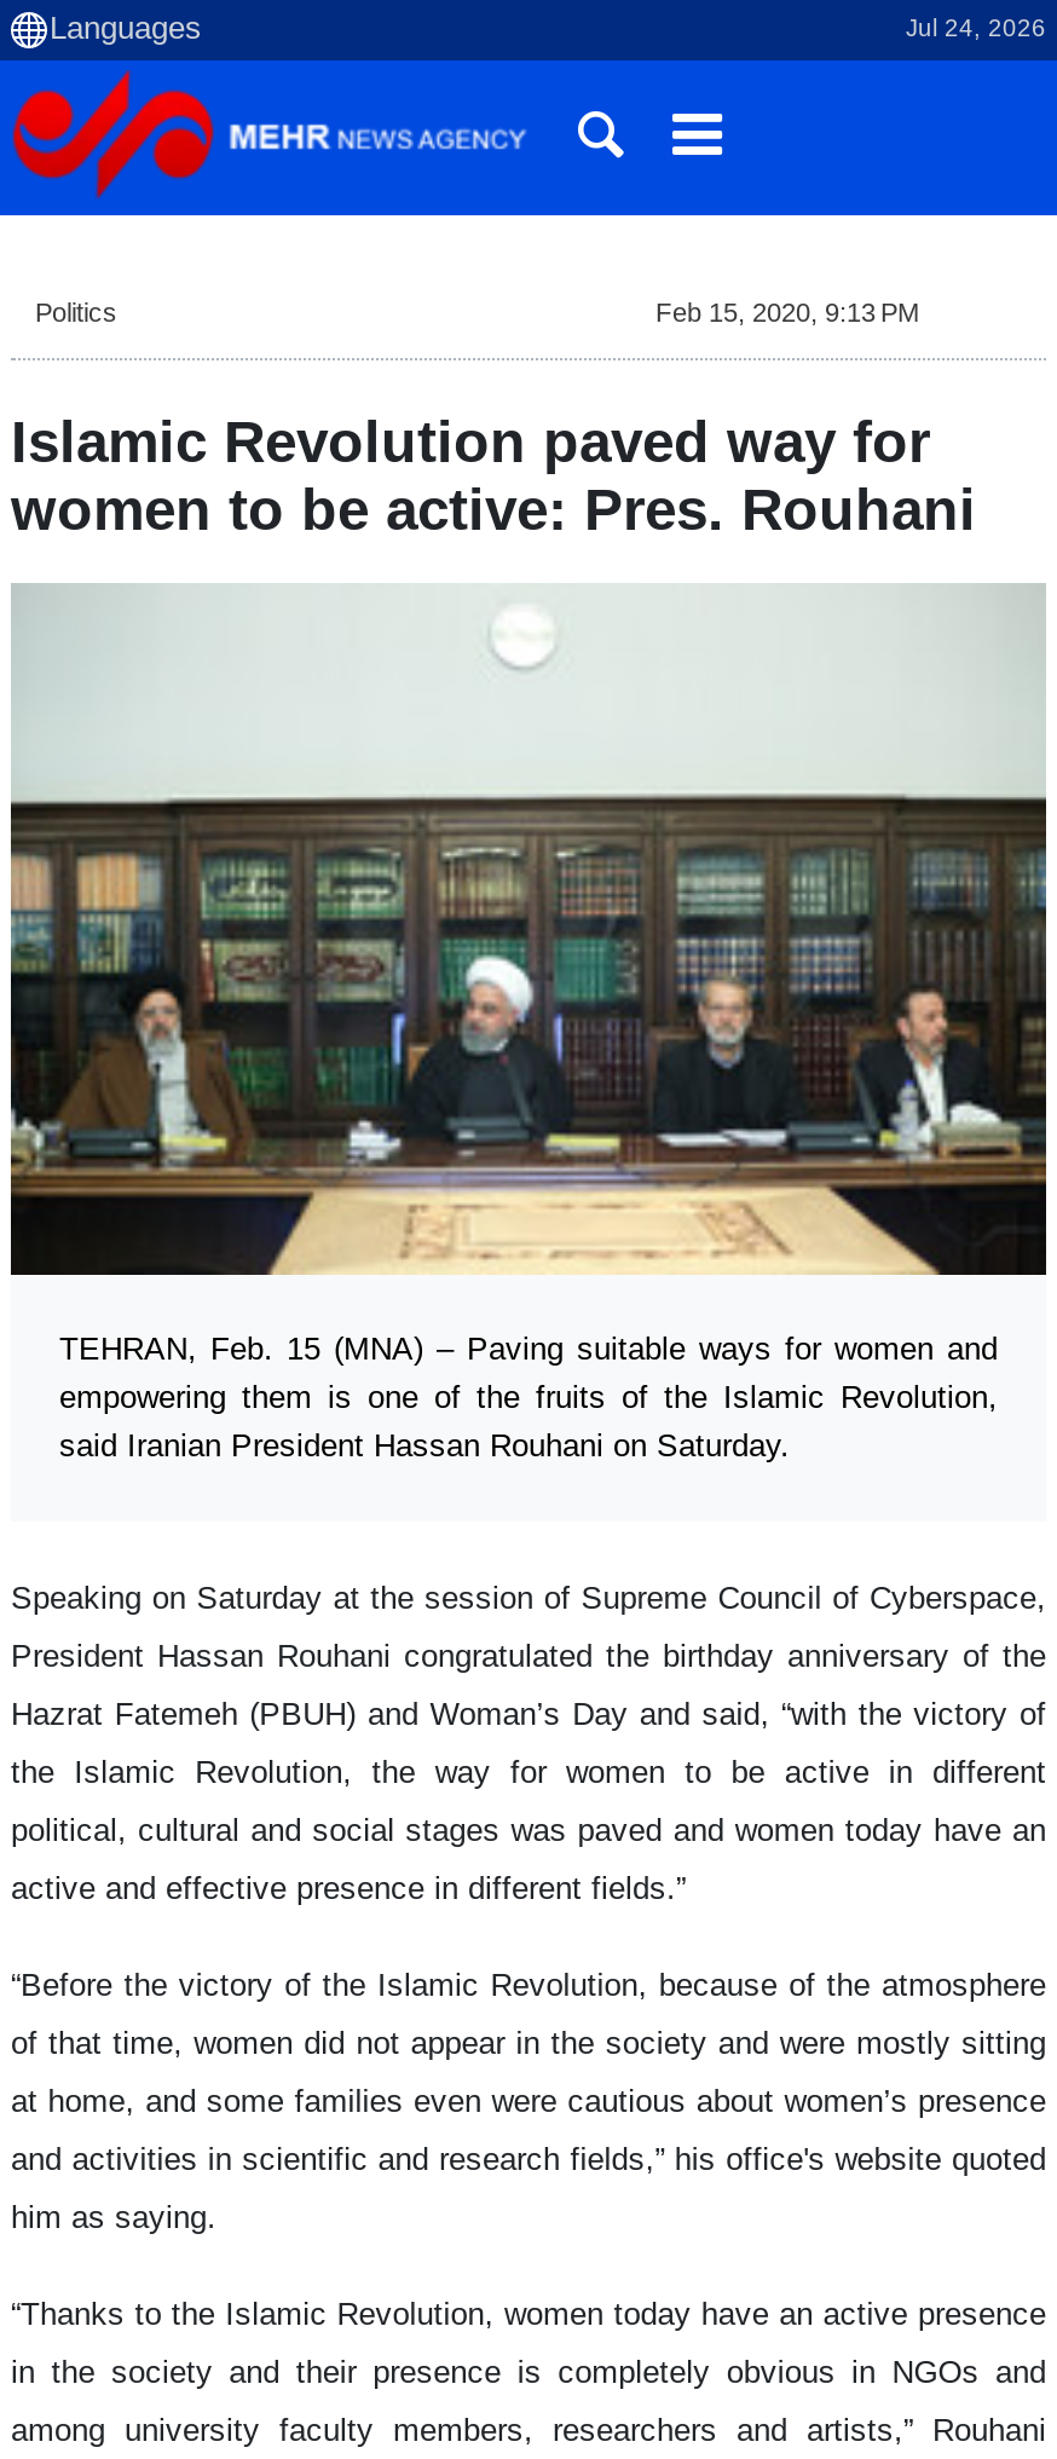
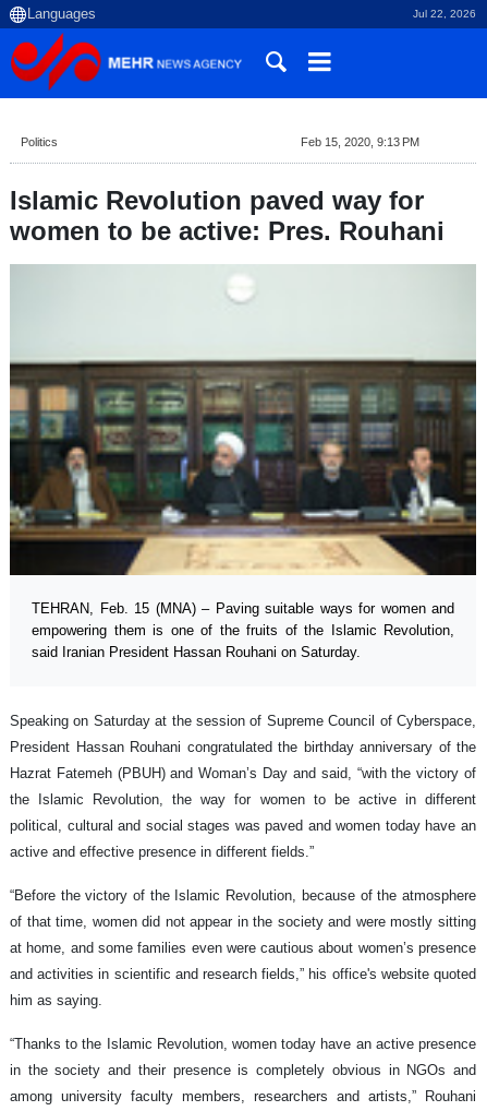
- Jul 24, 2026
+ Jul 22, 2026
